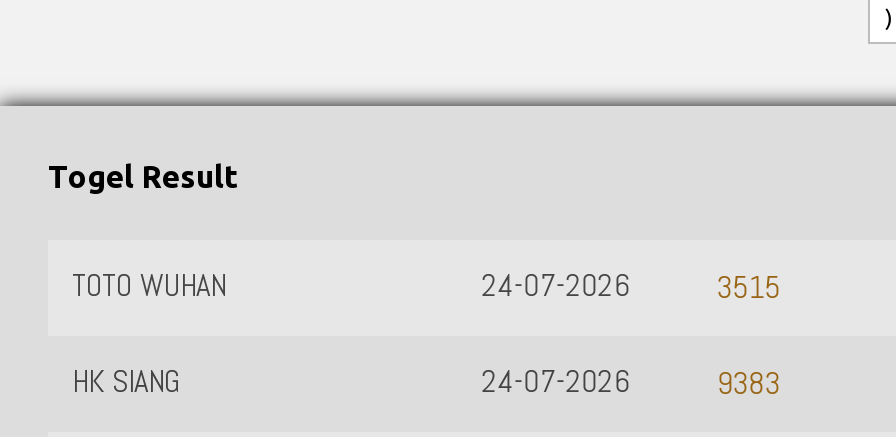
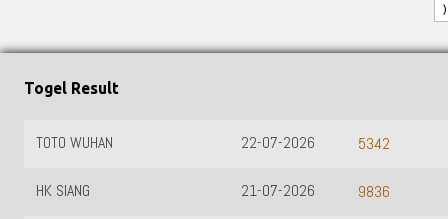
- 24-07-2026
+ 22-07-2026

- 3515
+ 5342

- 24-07-2026
+ 21-07-2026

- 9383
+ 9836
